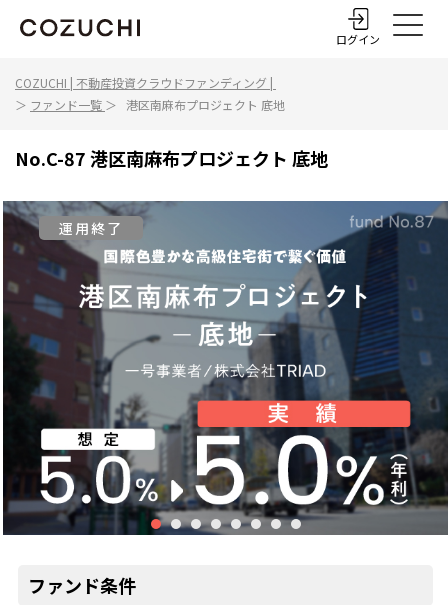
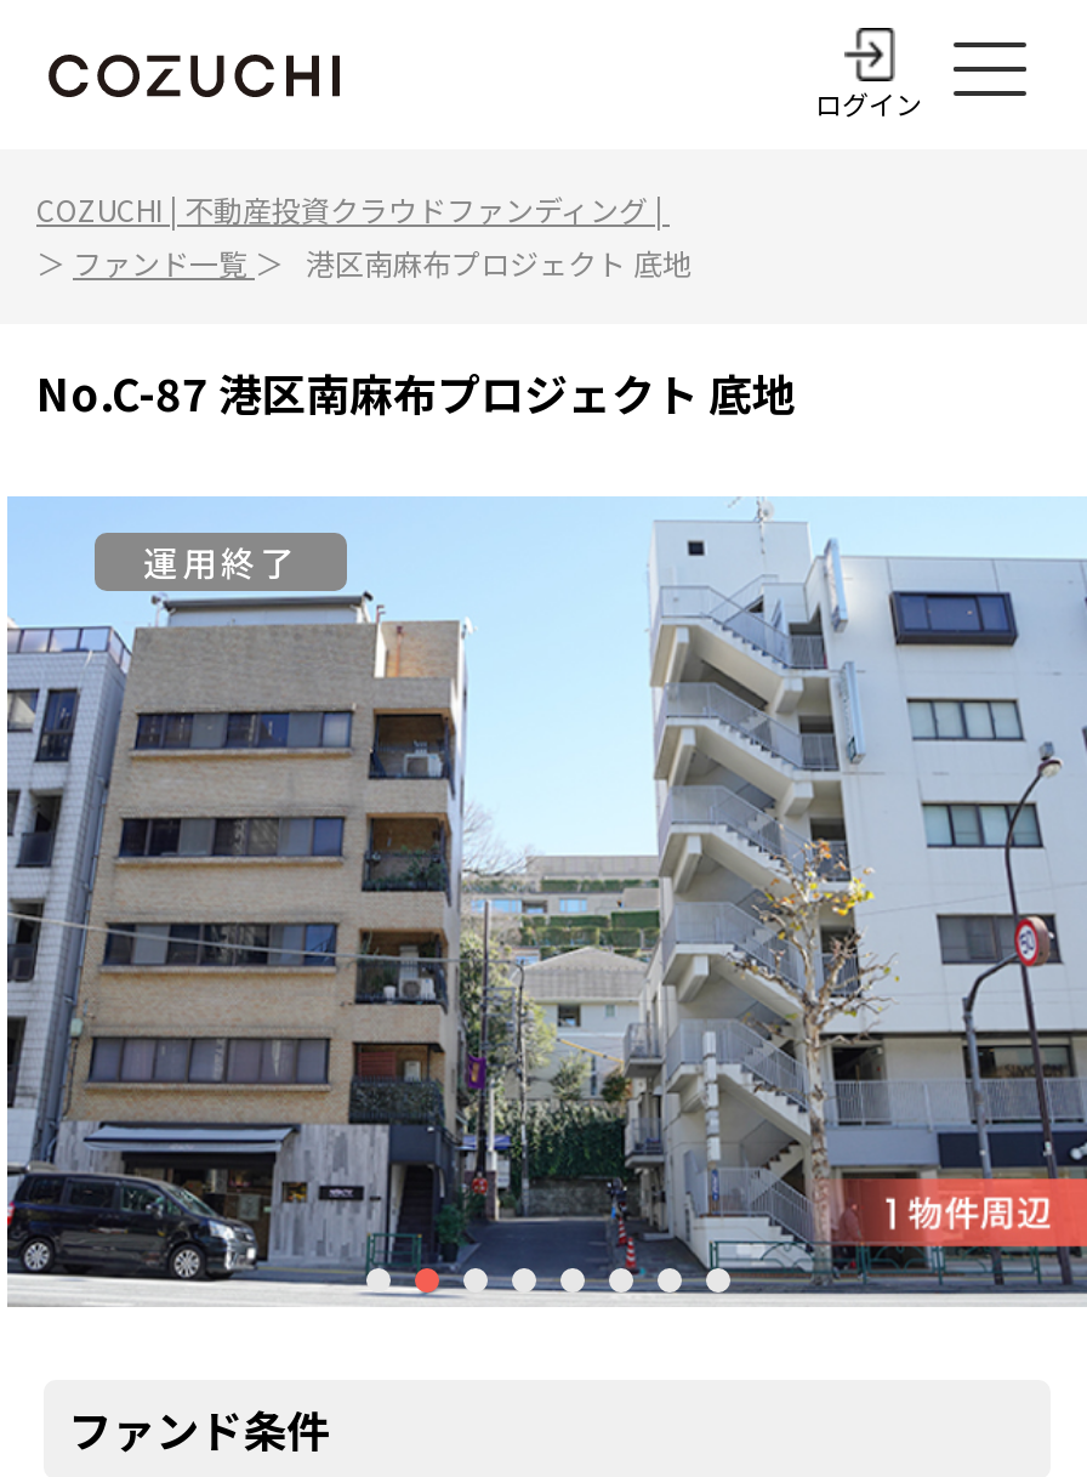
- [image]
+ [image]
